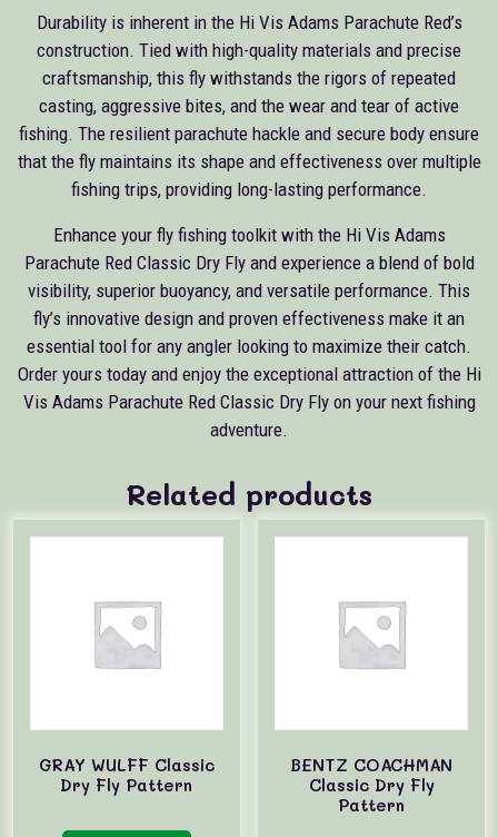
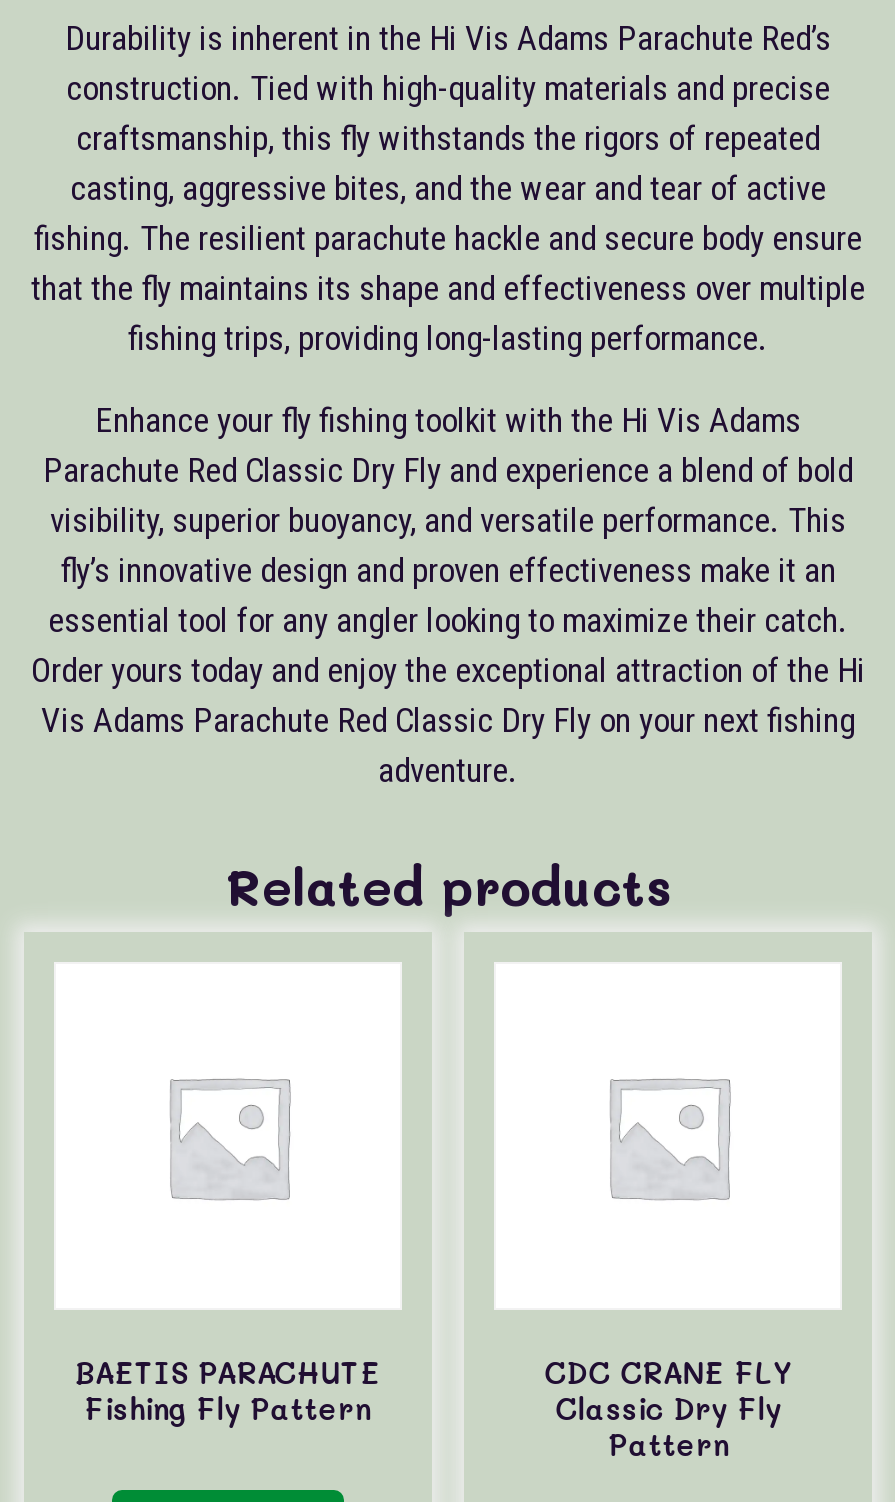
- GRAY WULFF Classic
- Dry Fly Pattern
+ BAETIS PARACHUTE
+ Fishing Fly Pattern

- BENTZ COACHMAN
+ CDC CRANE FLY
